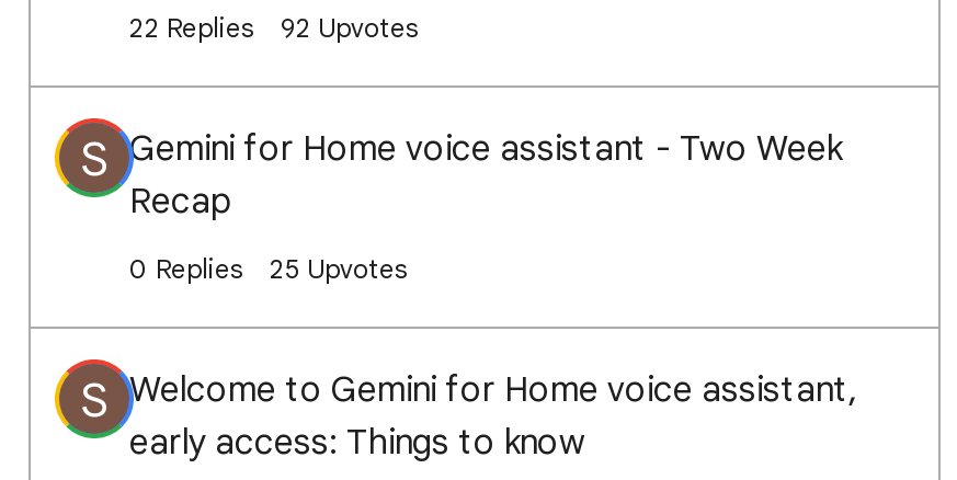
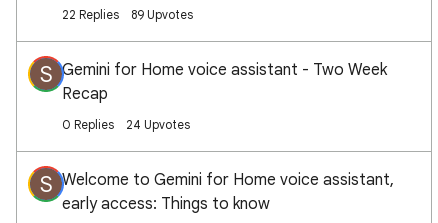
- 22 Replies 92 Upvotes
+ 22 Replies 89 Upvotes

- 25 Upvotes
+ 24 Upvotes
